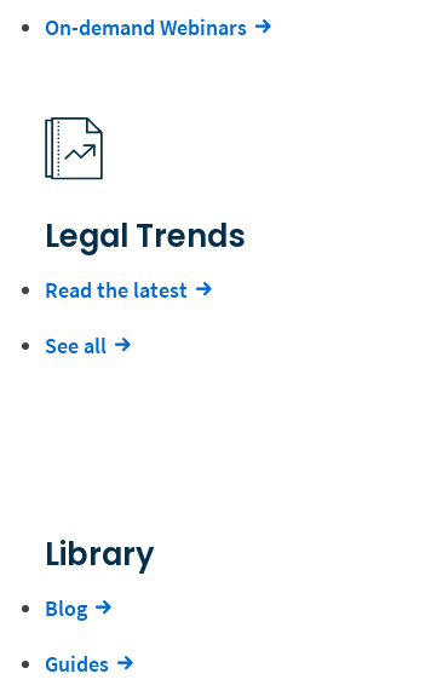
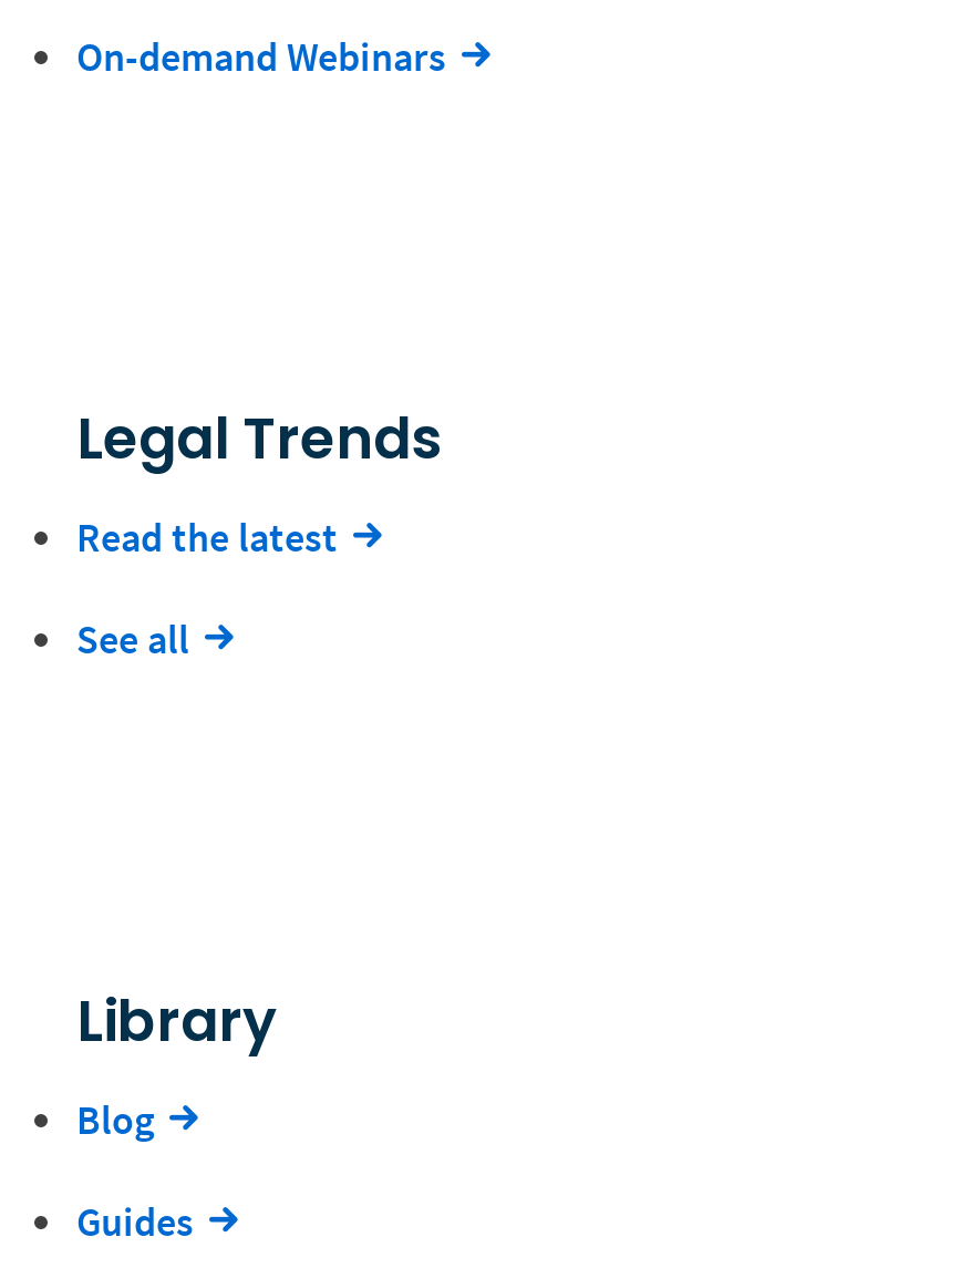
- [image]
